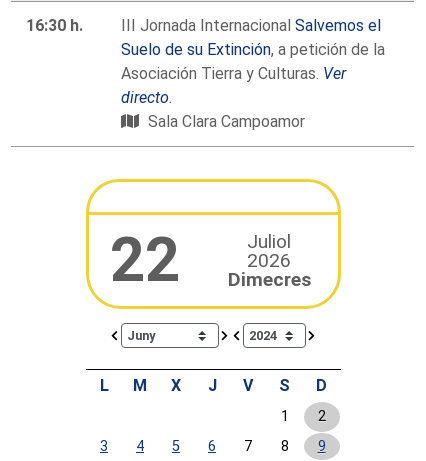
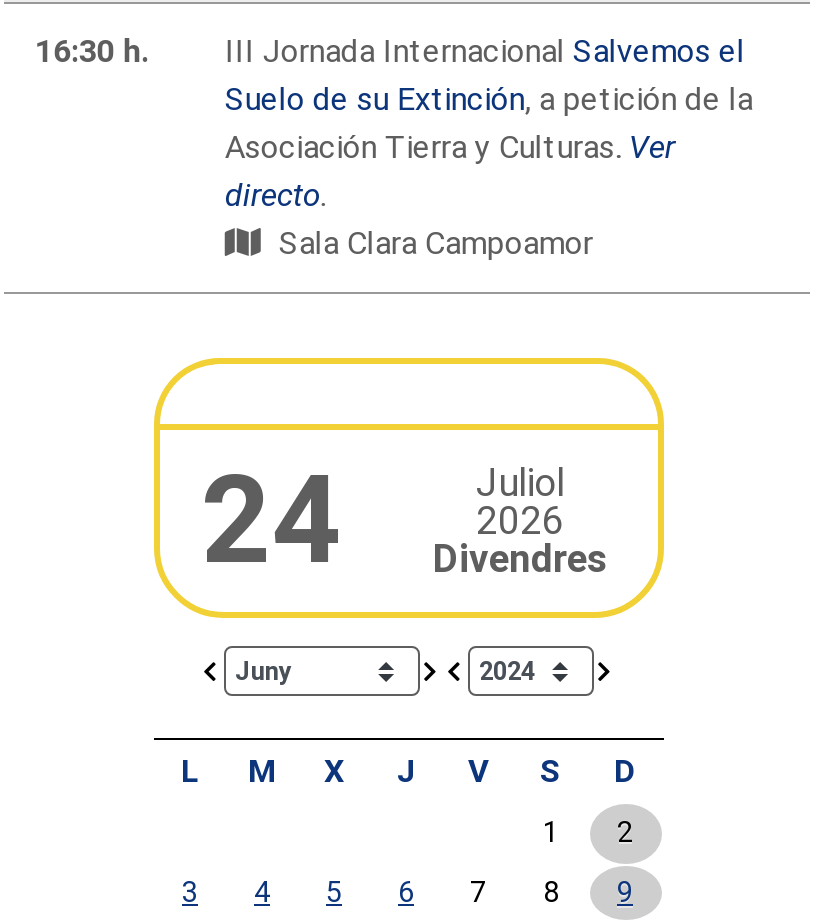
- 22
+ 24

- Dimecres
+ Divendres
